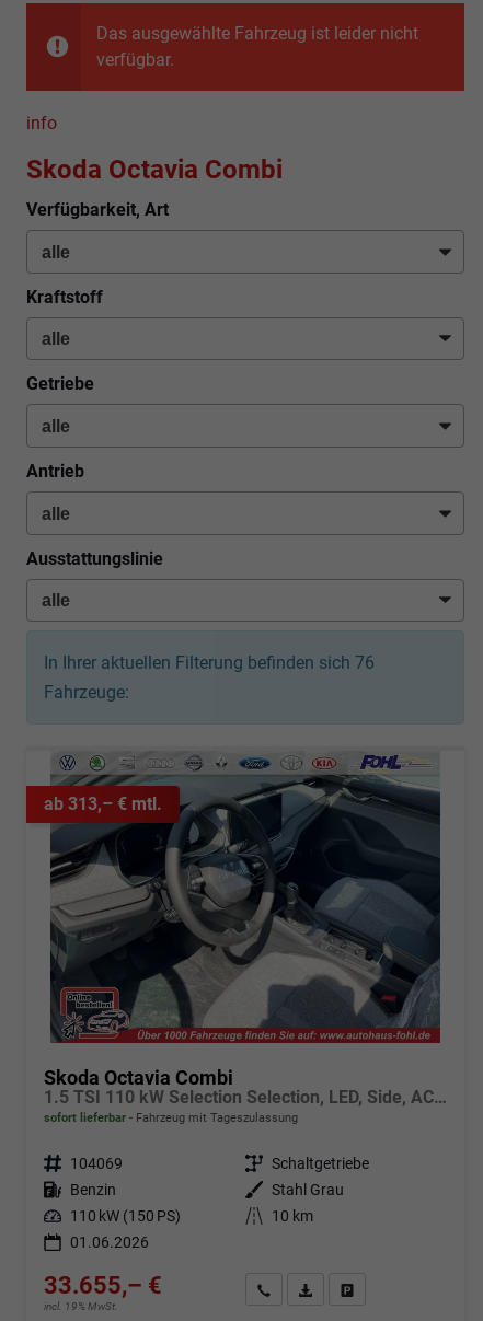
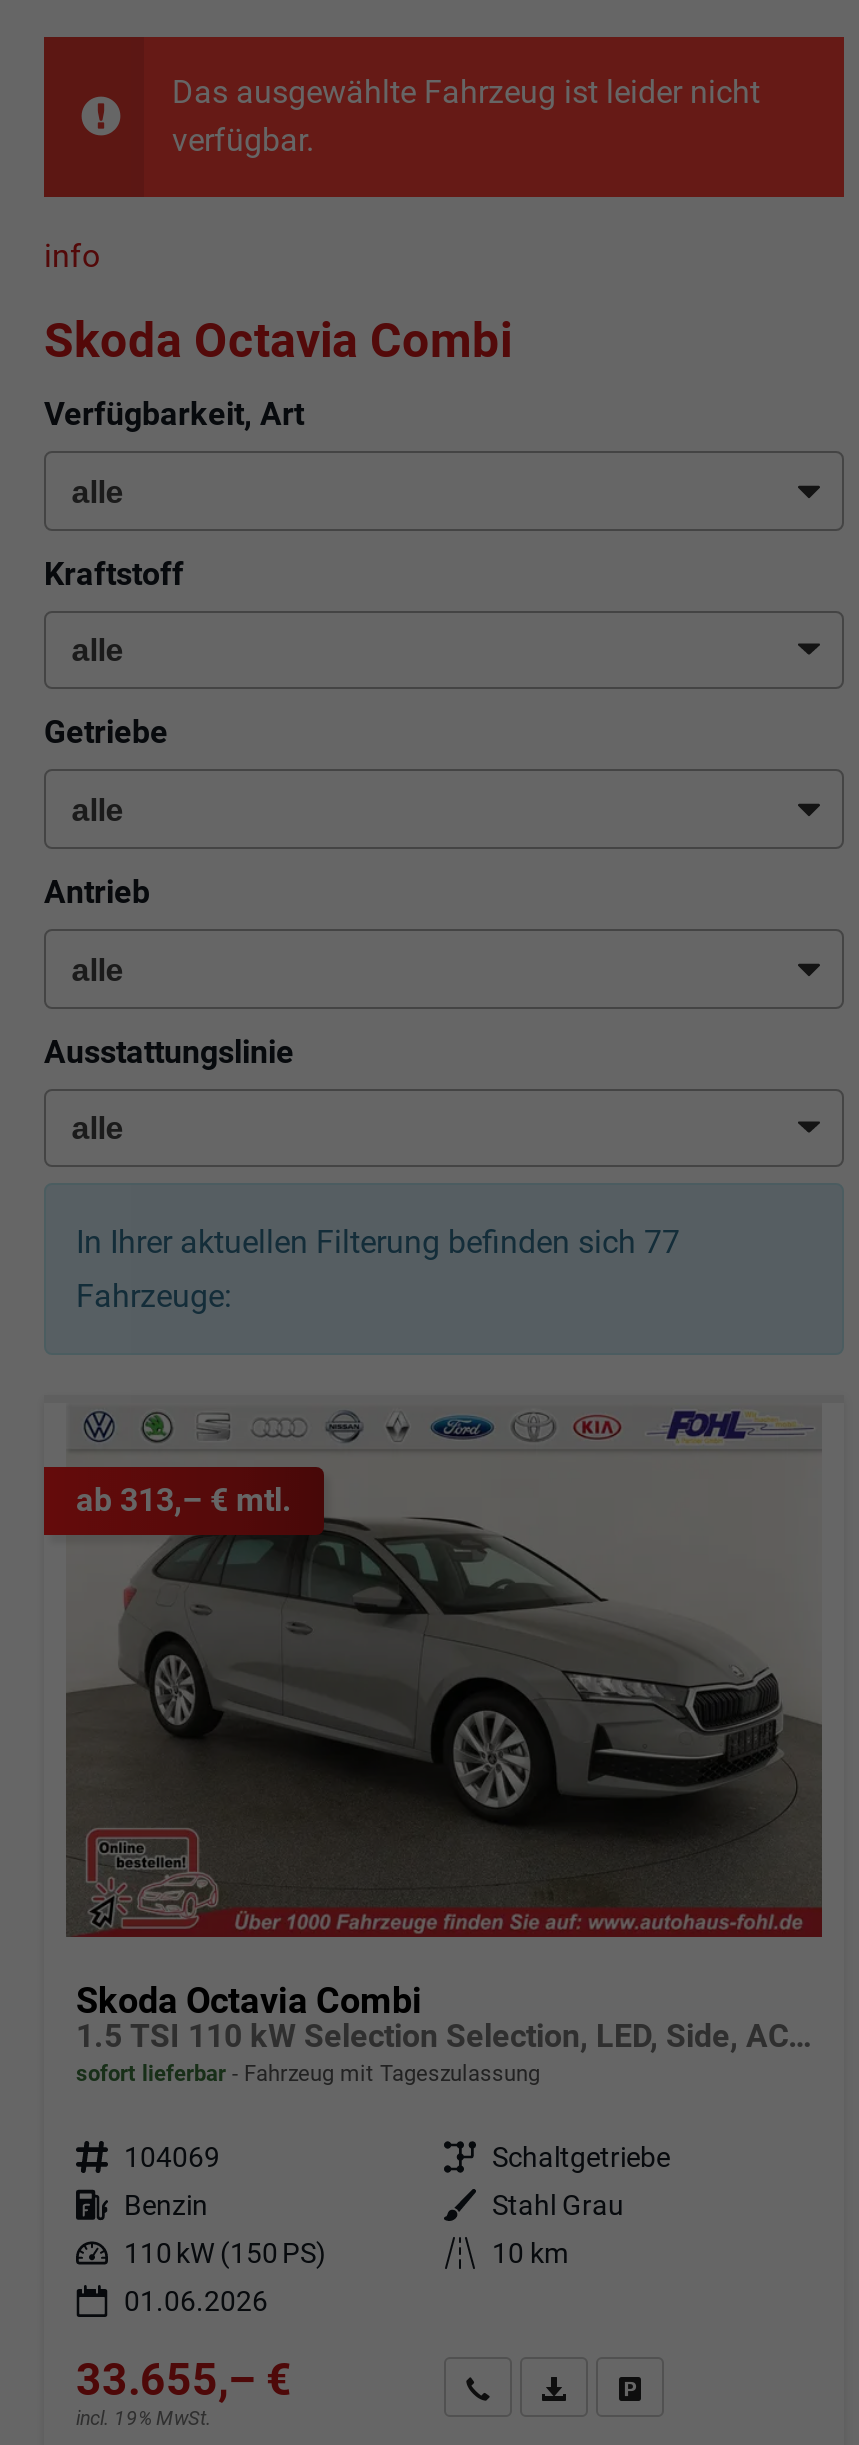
- In Ihrer aktuellen Filterung befinden sich 76
+ In Ihrer aktuellen Filterung befinden sich 77

- [image]
+ [image]
